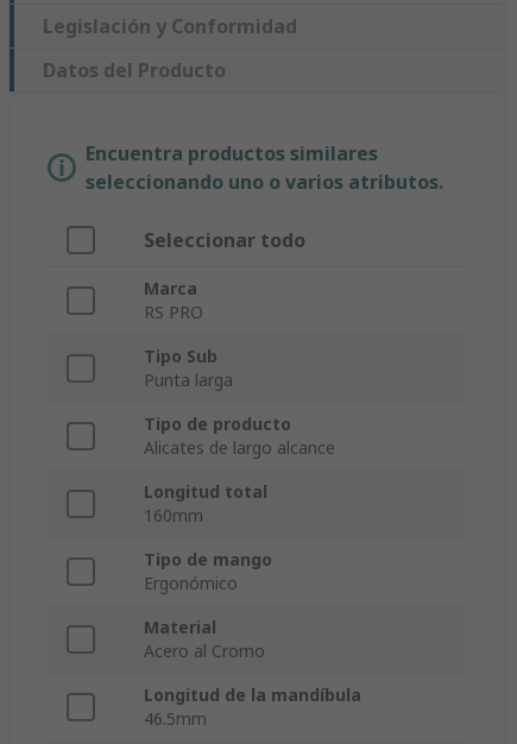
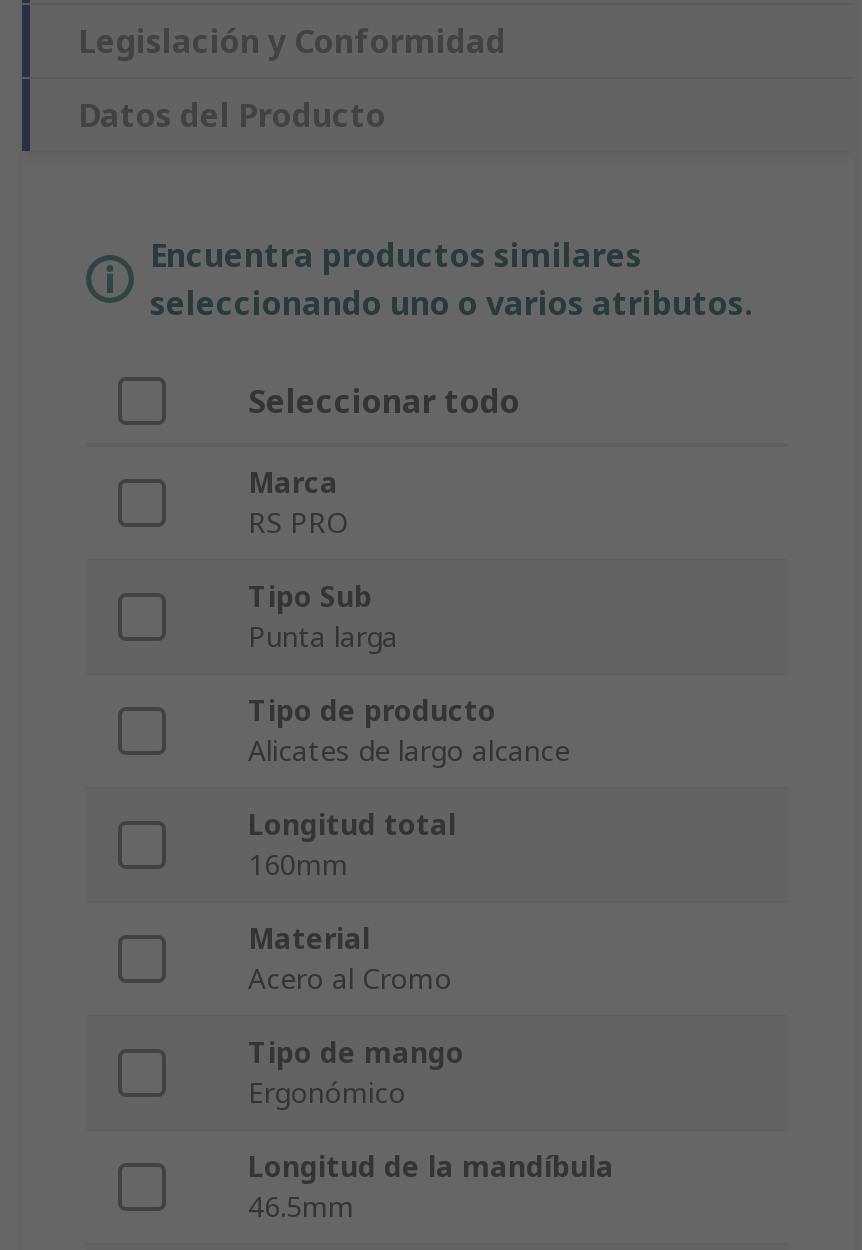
moved down: Tipo de mango | Ergonómico

moved up: Material | Acero al Cromo
